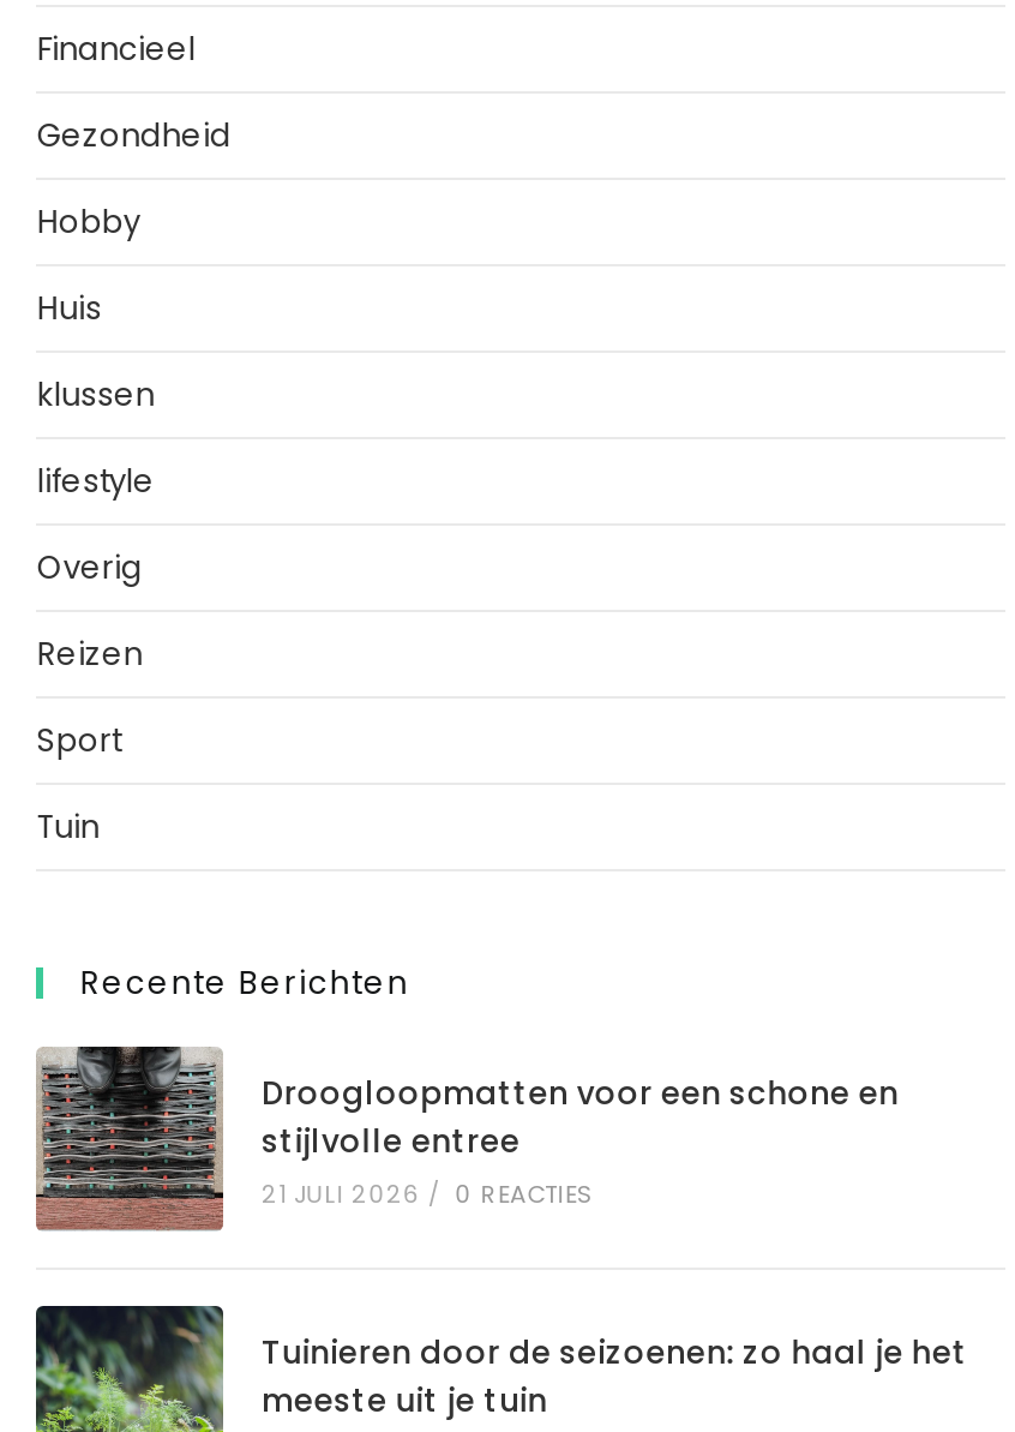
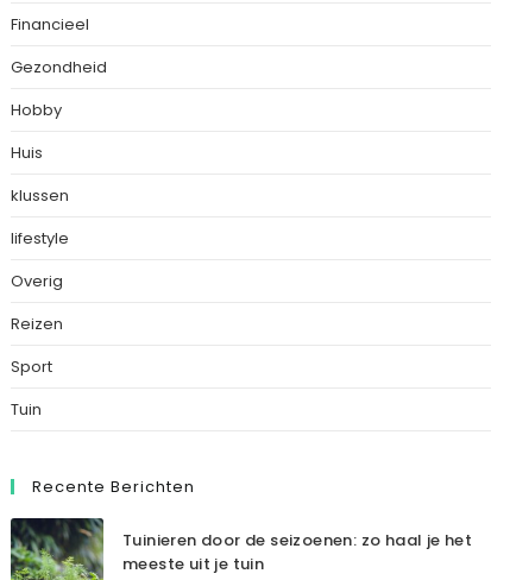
- [image]
- Droogloopmatten voor een schone en
- stijlvolle entree
- 21 JULI 2026 / 0 REACTIES
